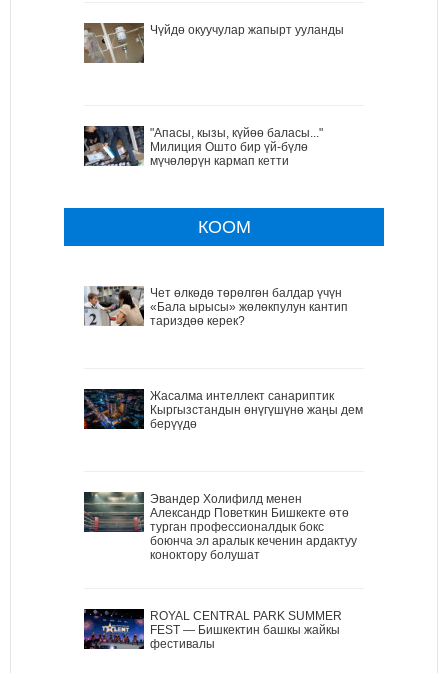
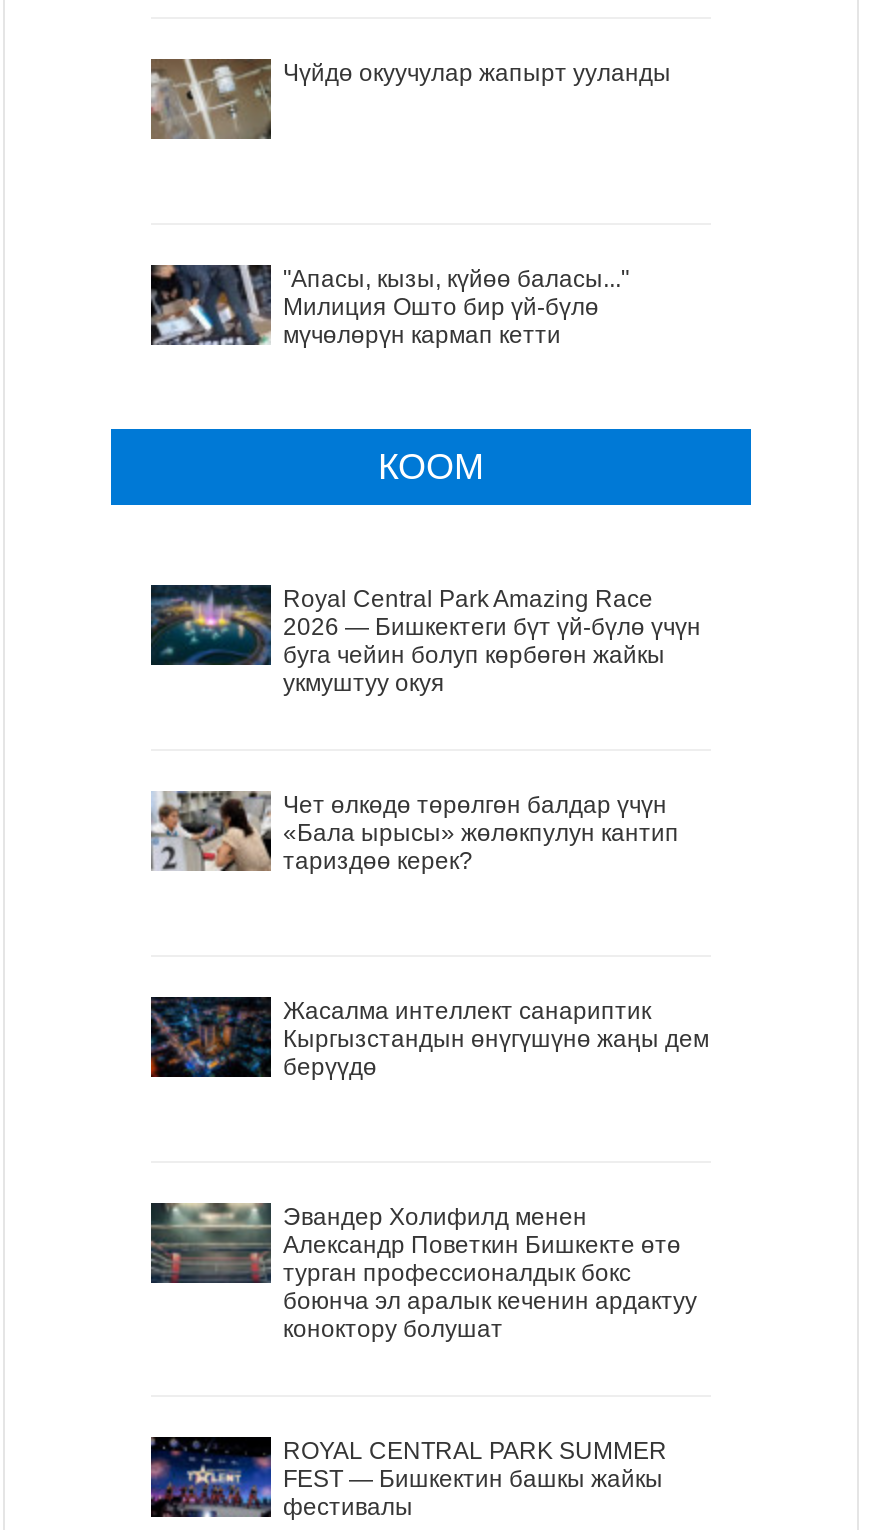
+ [image]
+ Royal Central Park Amazing Race
+ 2026 — Бишкектеги бүт үй-бүлө үчүн
+ буга чейин болуп көрбөгөн жайкы
+ укмуштуу окуя
